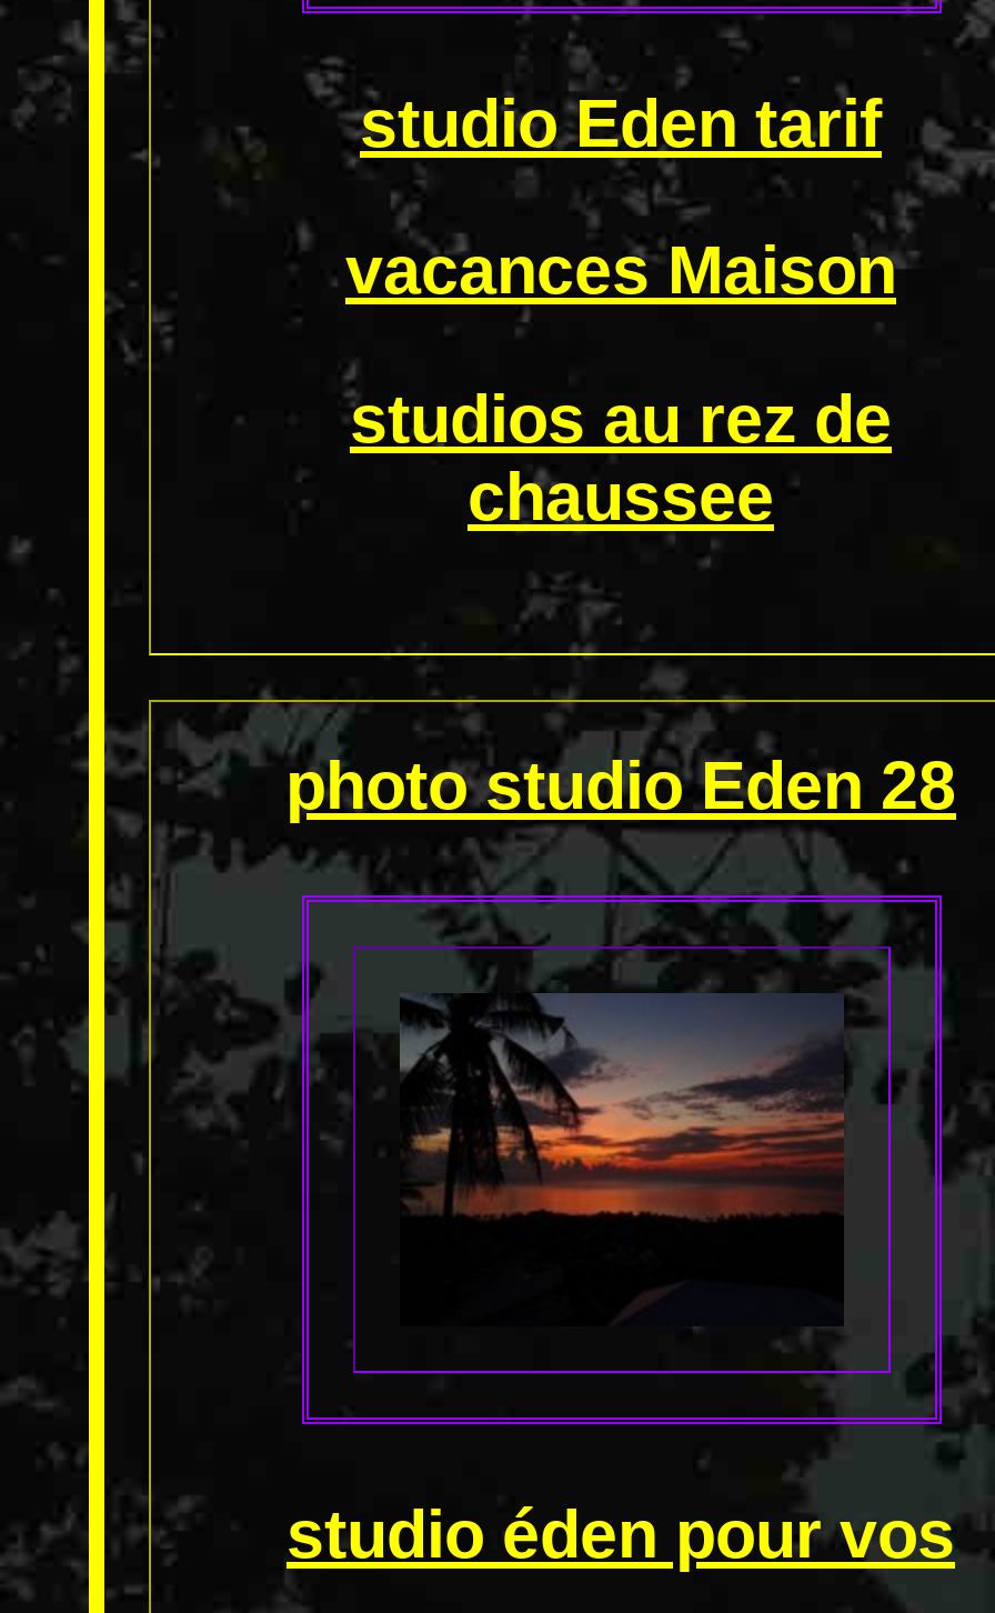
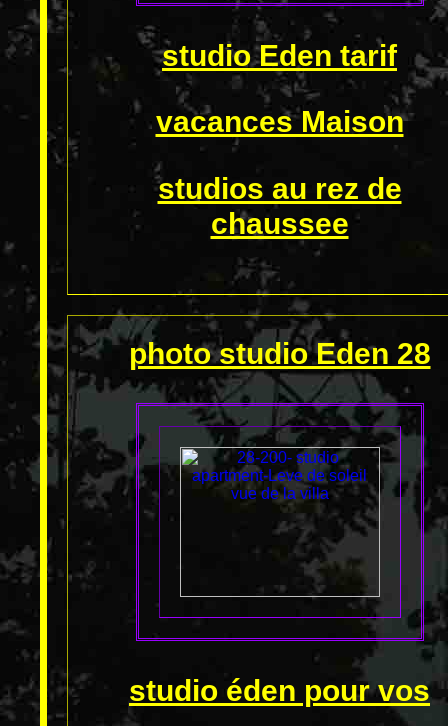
- [image]
+ [image]
